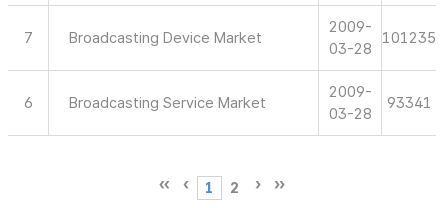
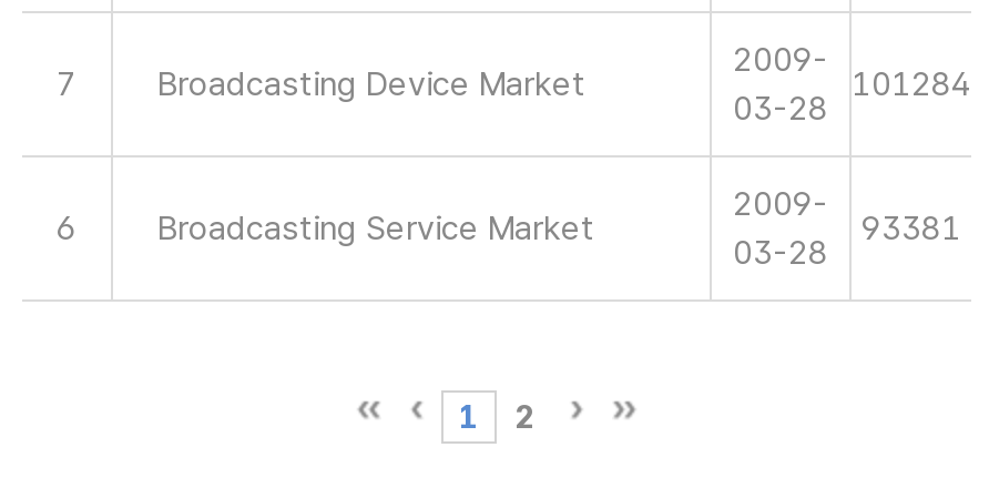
- 101235
+ 101284

- 93341
+ 93381
